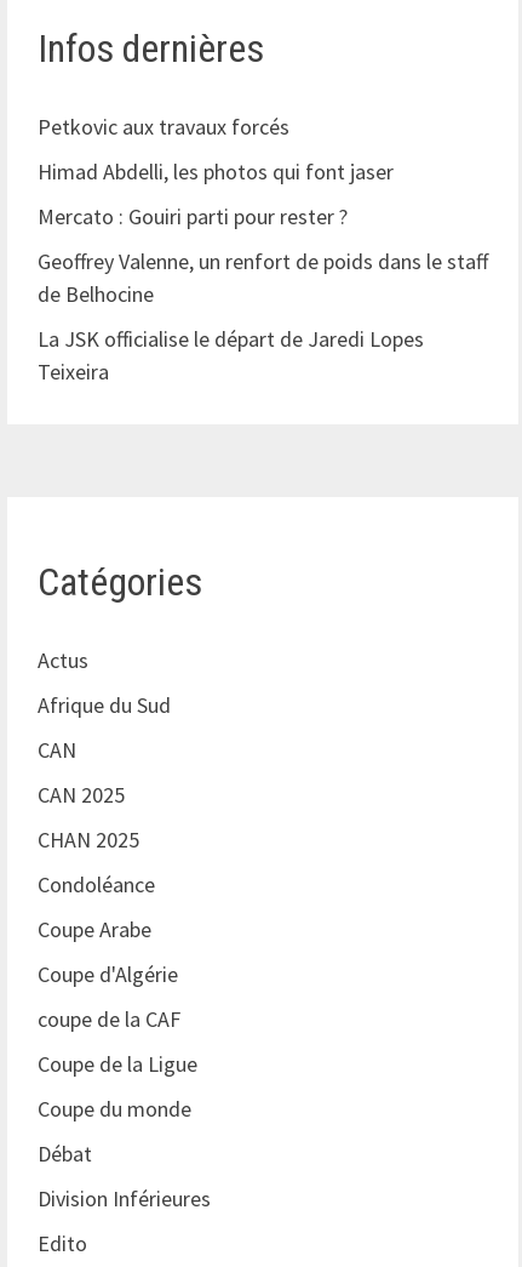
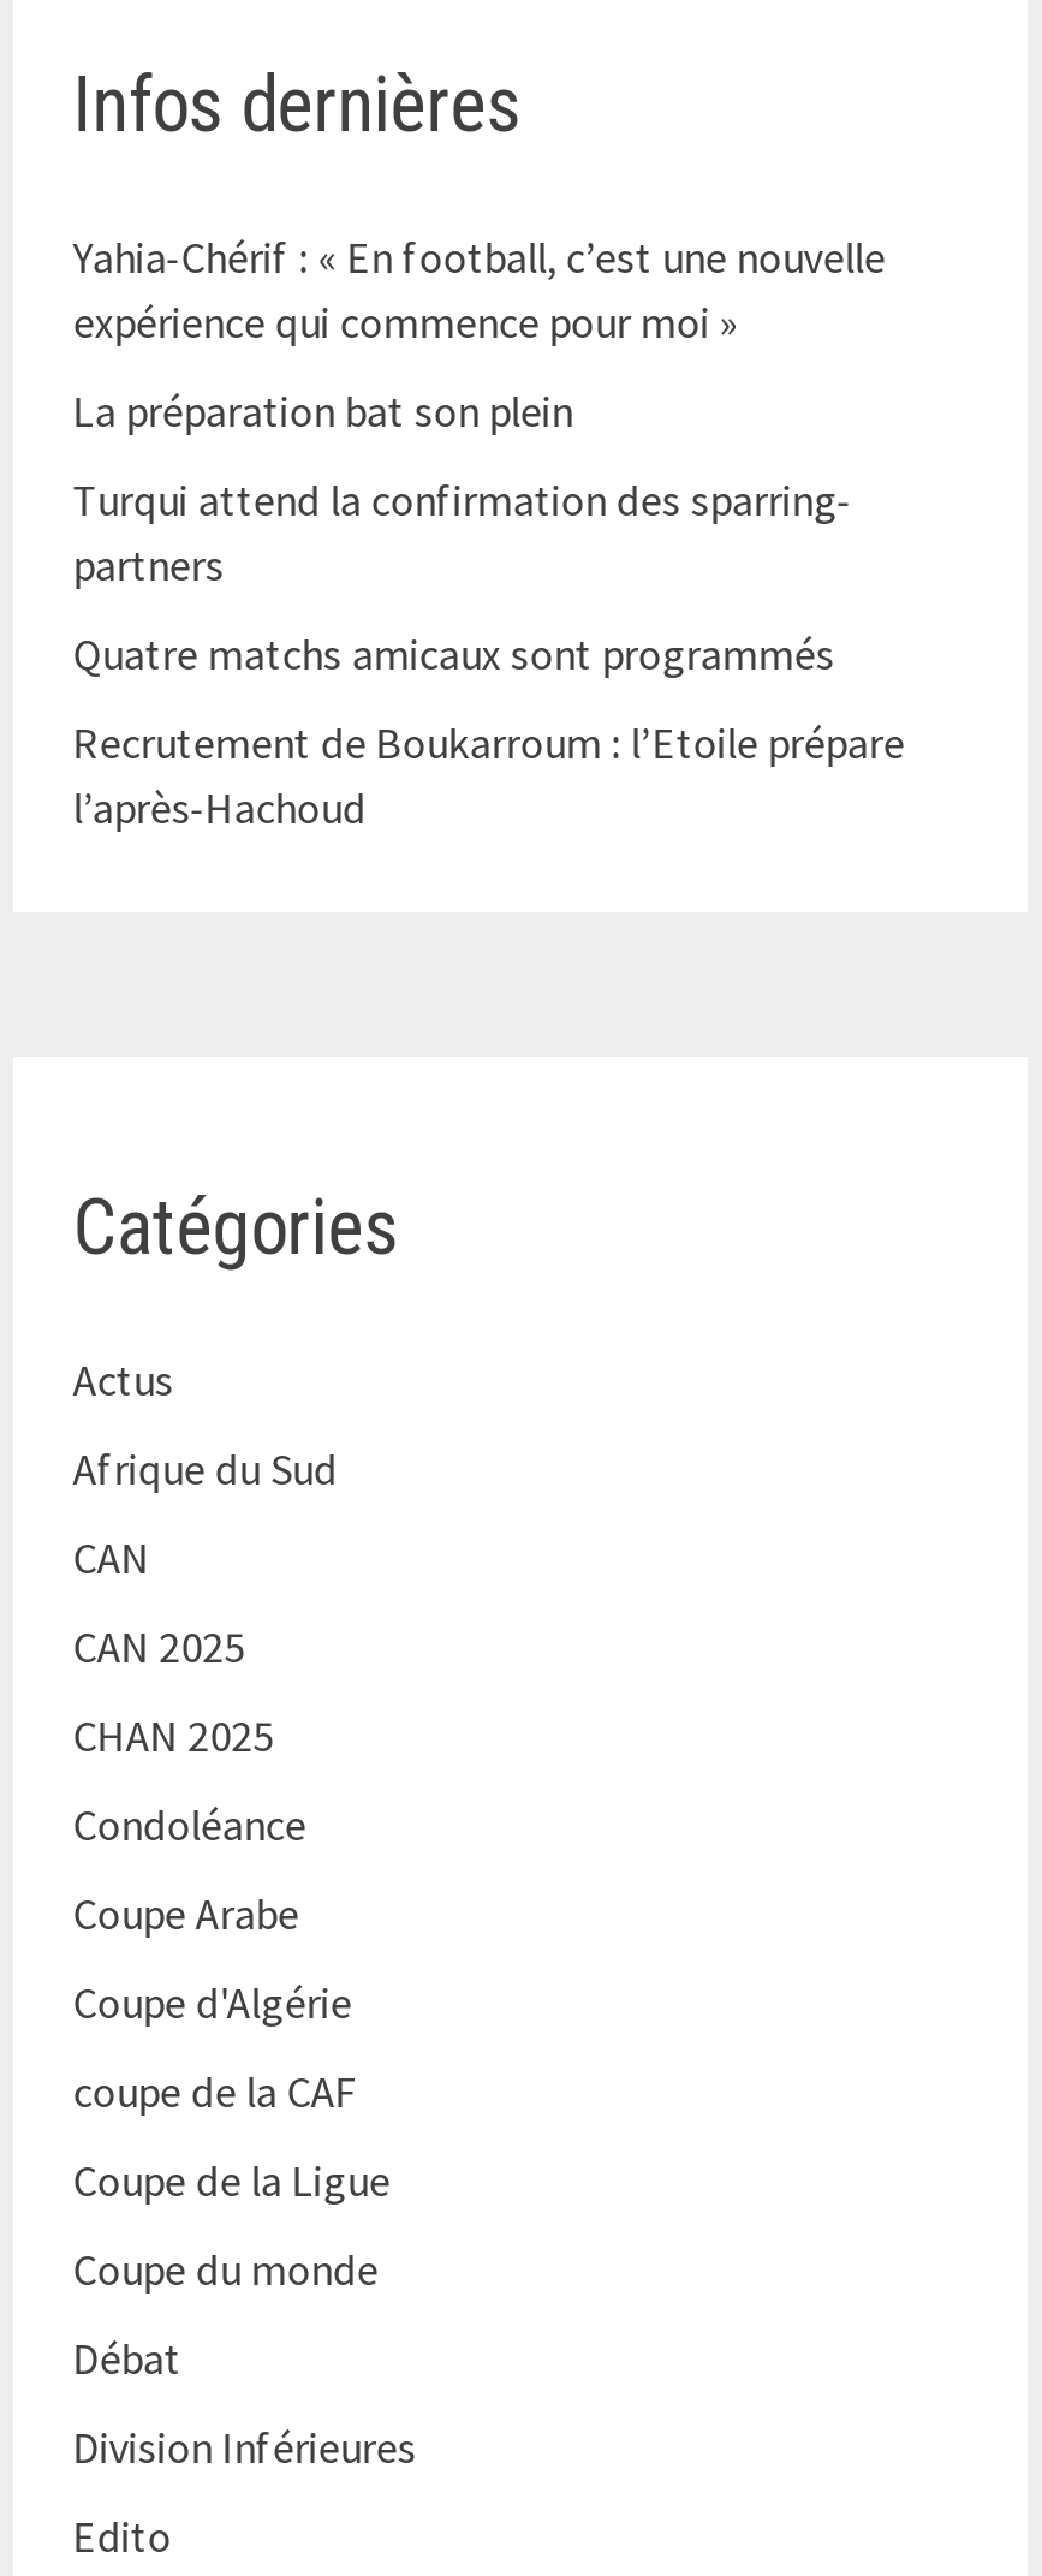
- Petkovic aux travaux forcés
+ Yahia-Chérif : « En football, c’est une nouvelle
+ expérience qui commence pour moi »

- Himad Abdelli, les photos qui font jaser
+ La préparation bat son plein

- Mercato : Gouiri parti pour rester ?
+ Turqui attend la confirmation des sparring-
+ partners

- Geoffrey Valenne, un renfort de poids dans le staff
- de Belhocine
+ Quatre matchs amicaux sont programmés

- La JSK officialise le départ de Jaredi Lopes
- Teixeira
+ Recrutement de Boukarroum : l’Etoile prépare
+ l’après-Hachoud
